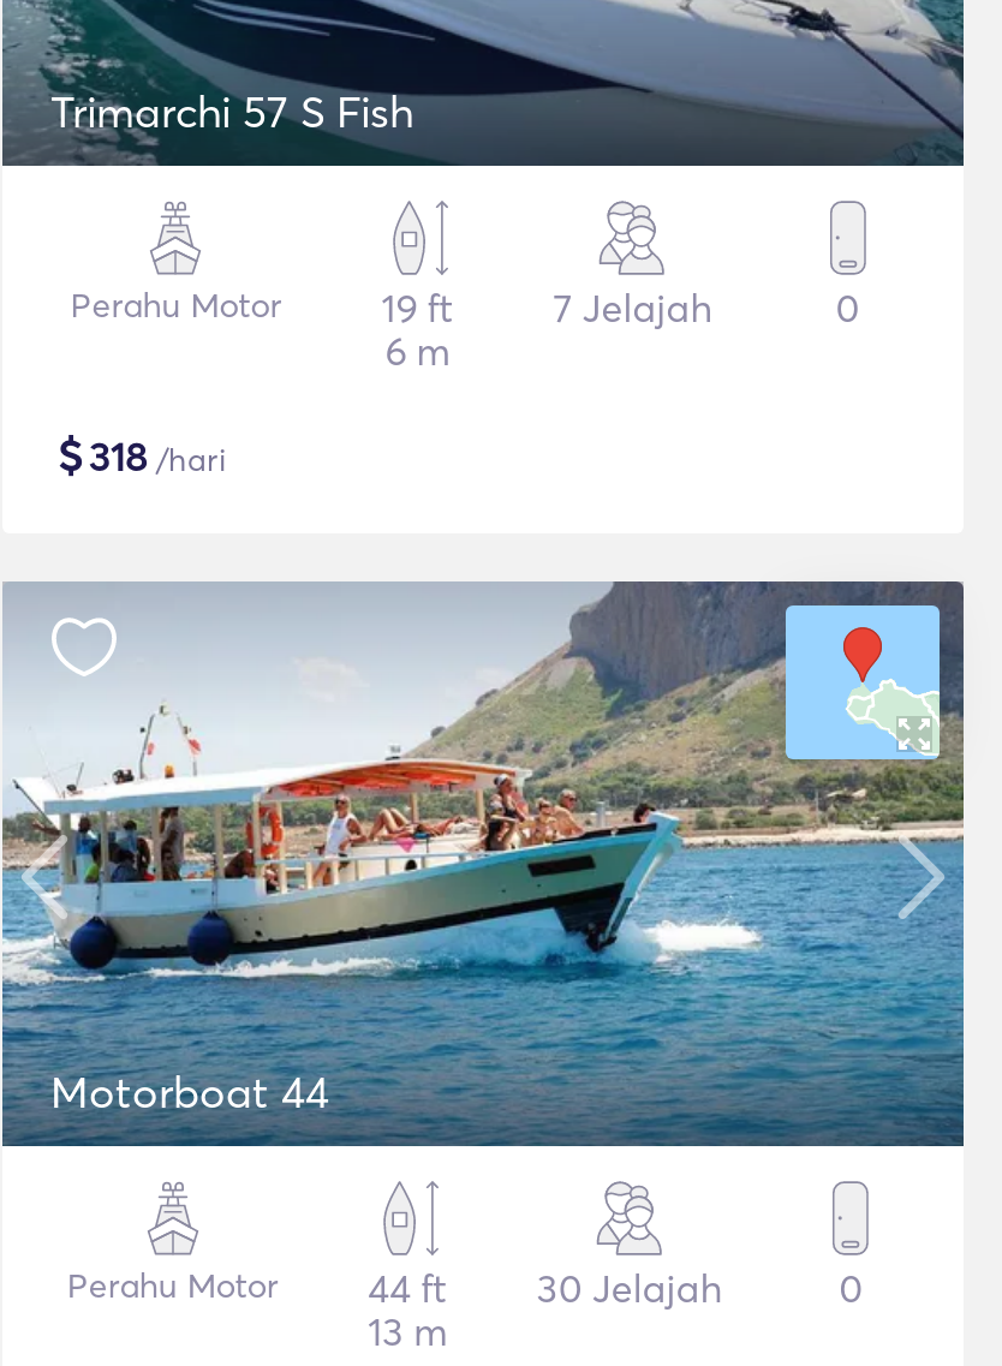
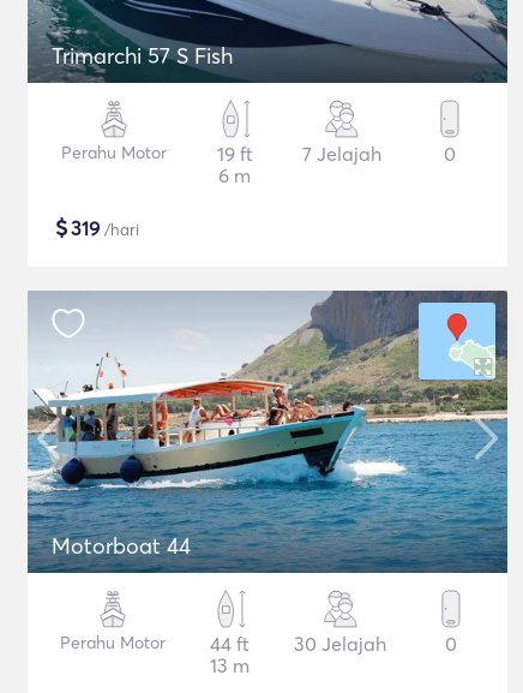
- $318 /hari
+ $319 /hari
